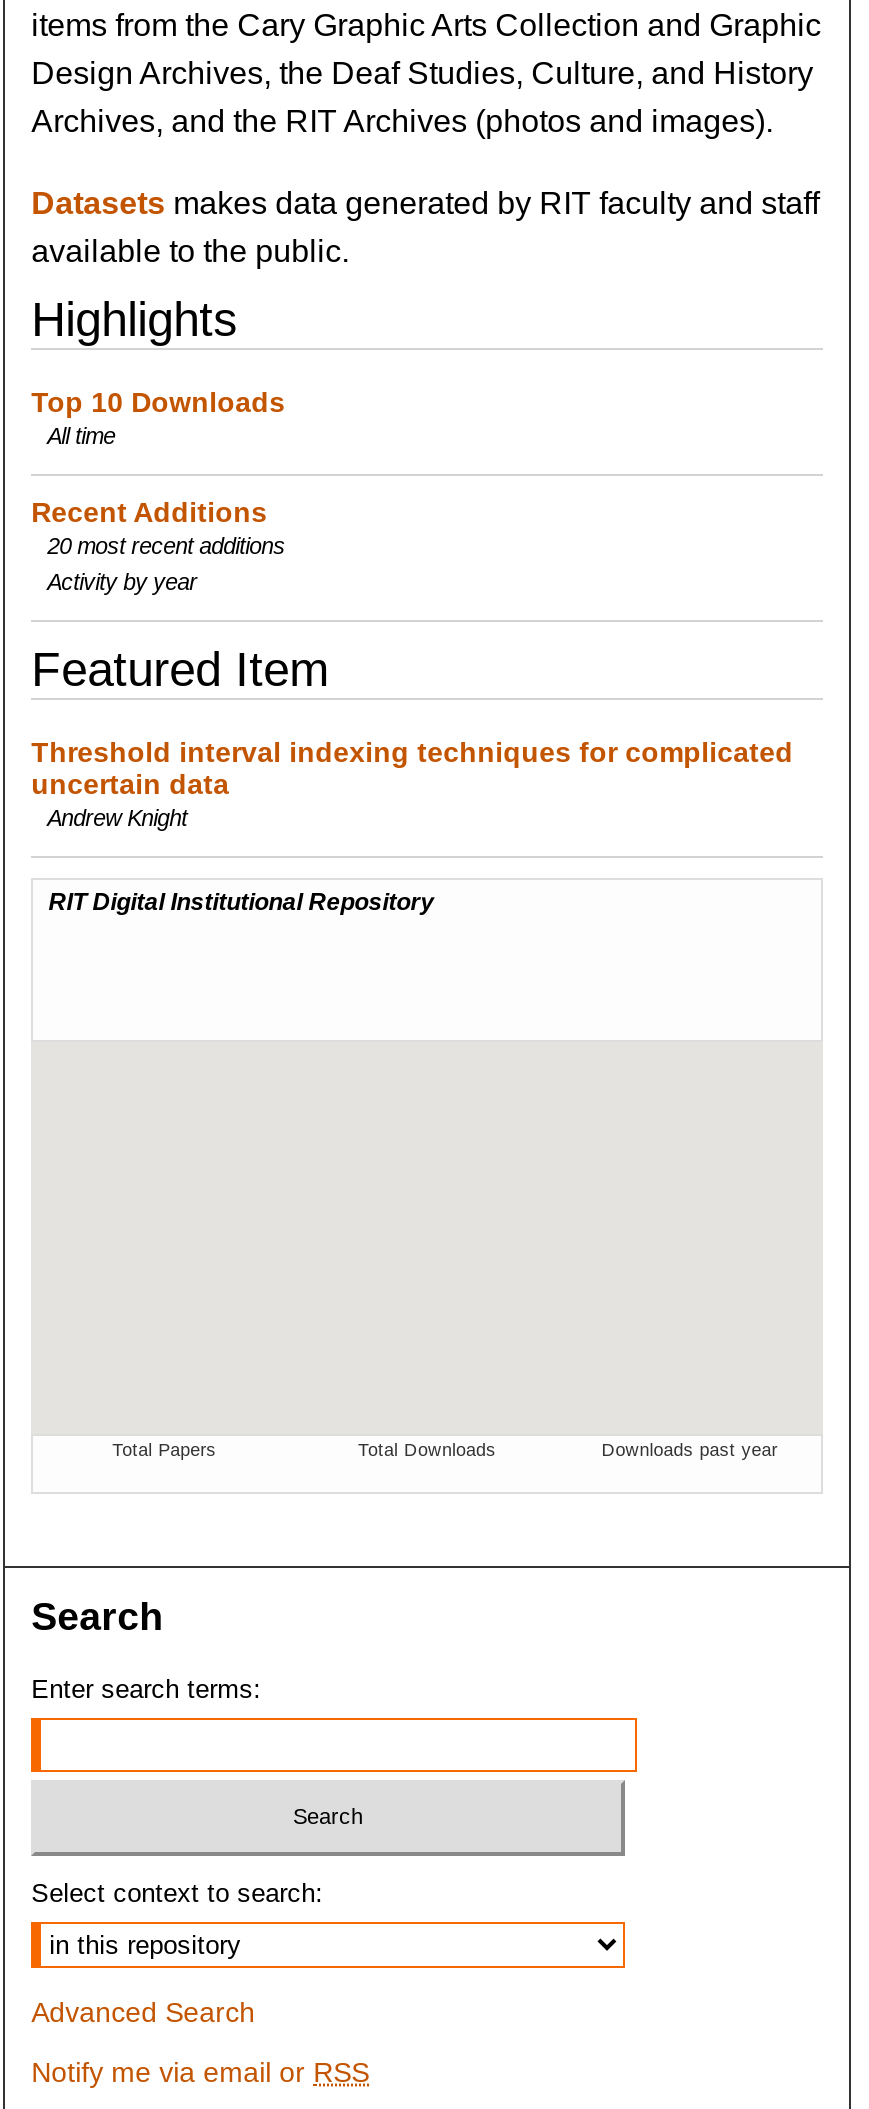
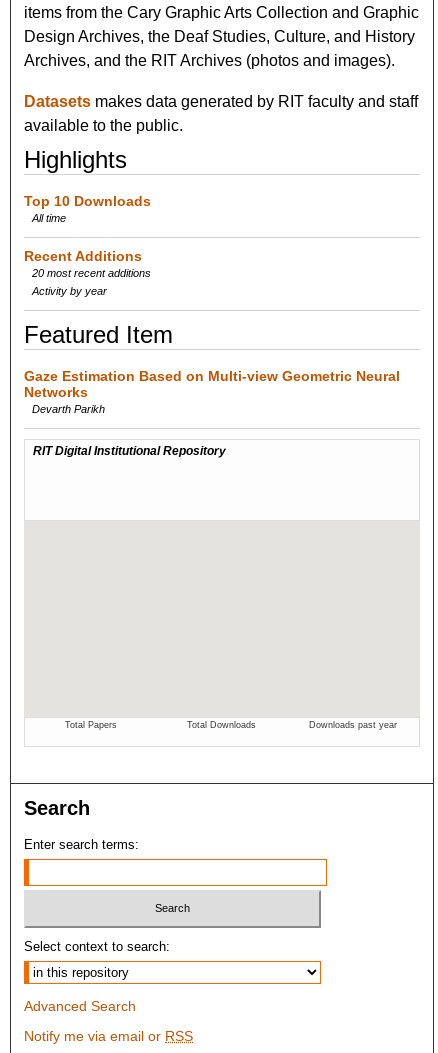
- Threshold interval indexing techniques for complicated
- uncertain data
- Andrew Knight
+ Gaze Estimation Based on Multi-view Geometric Neural
+ Networks
+ Devarth Parikh
